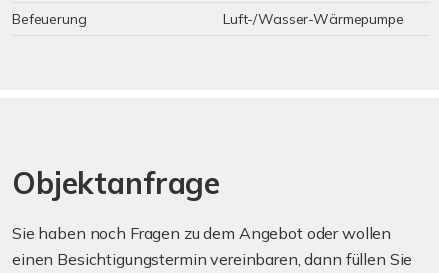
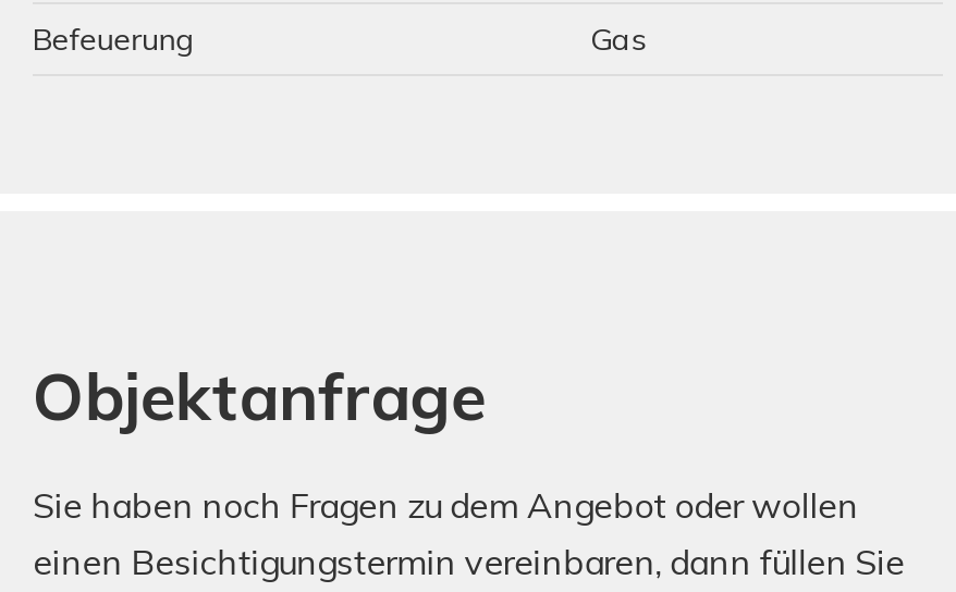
- Luft-/Wasser-Wärmepumpe
+ Gas
